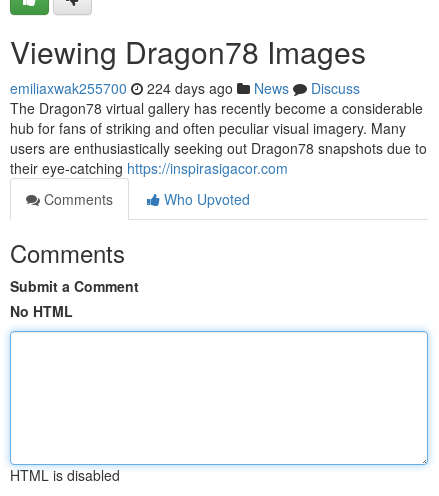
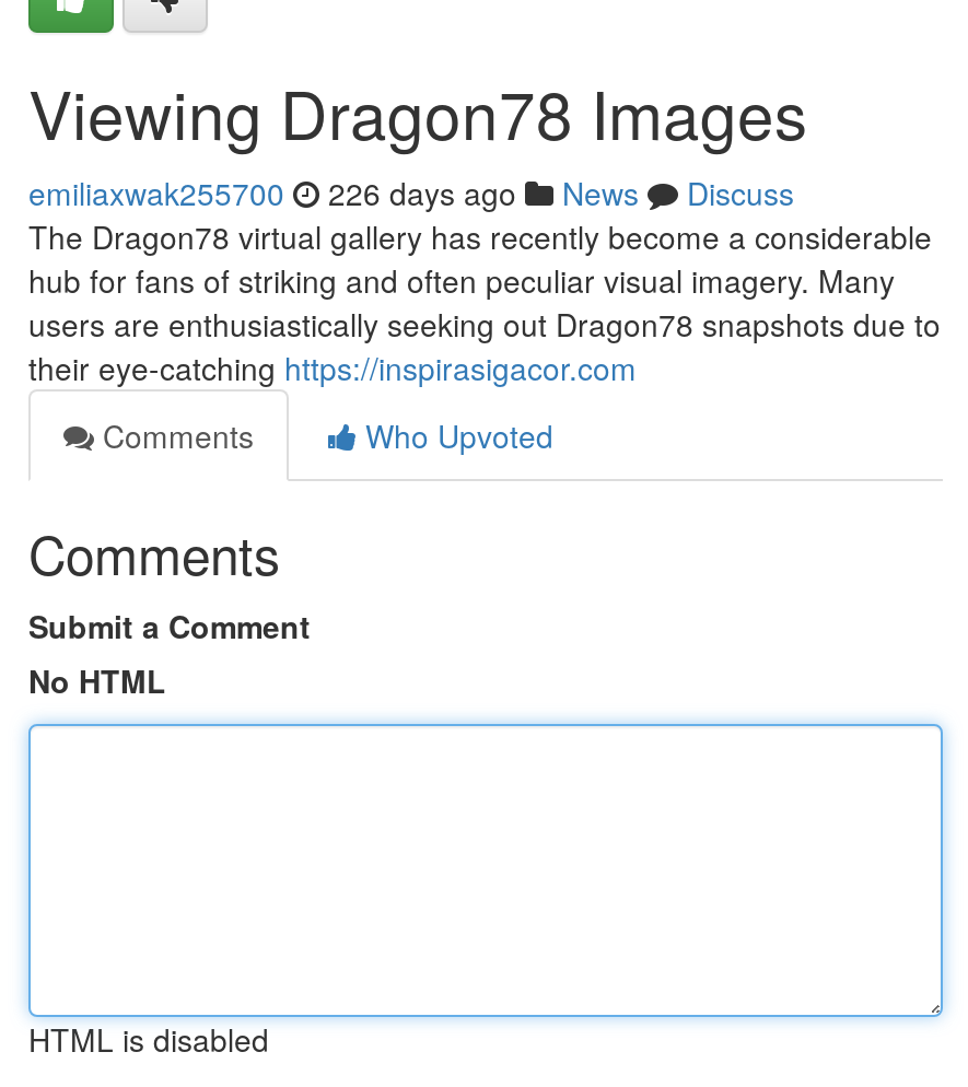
- emiliaxwak255700 224 days ago News Discuss
+ emiliaxwak255700 226 days ago News Discuss
